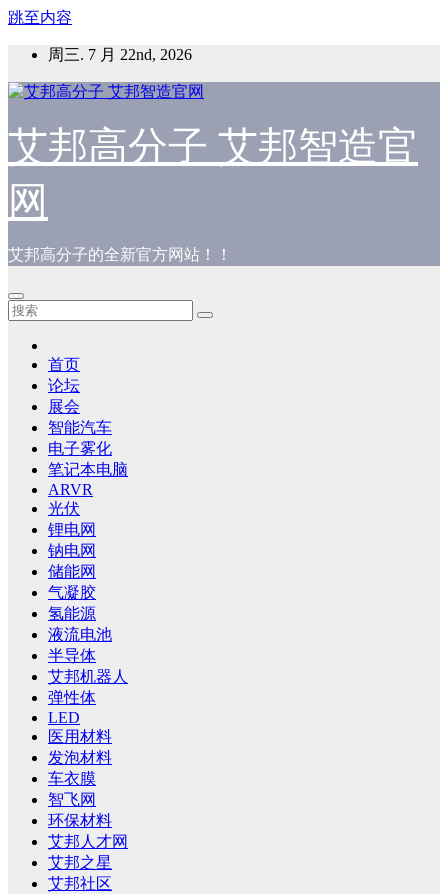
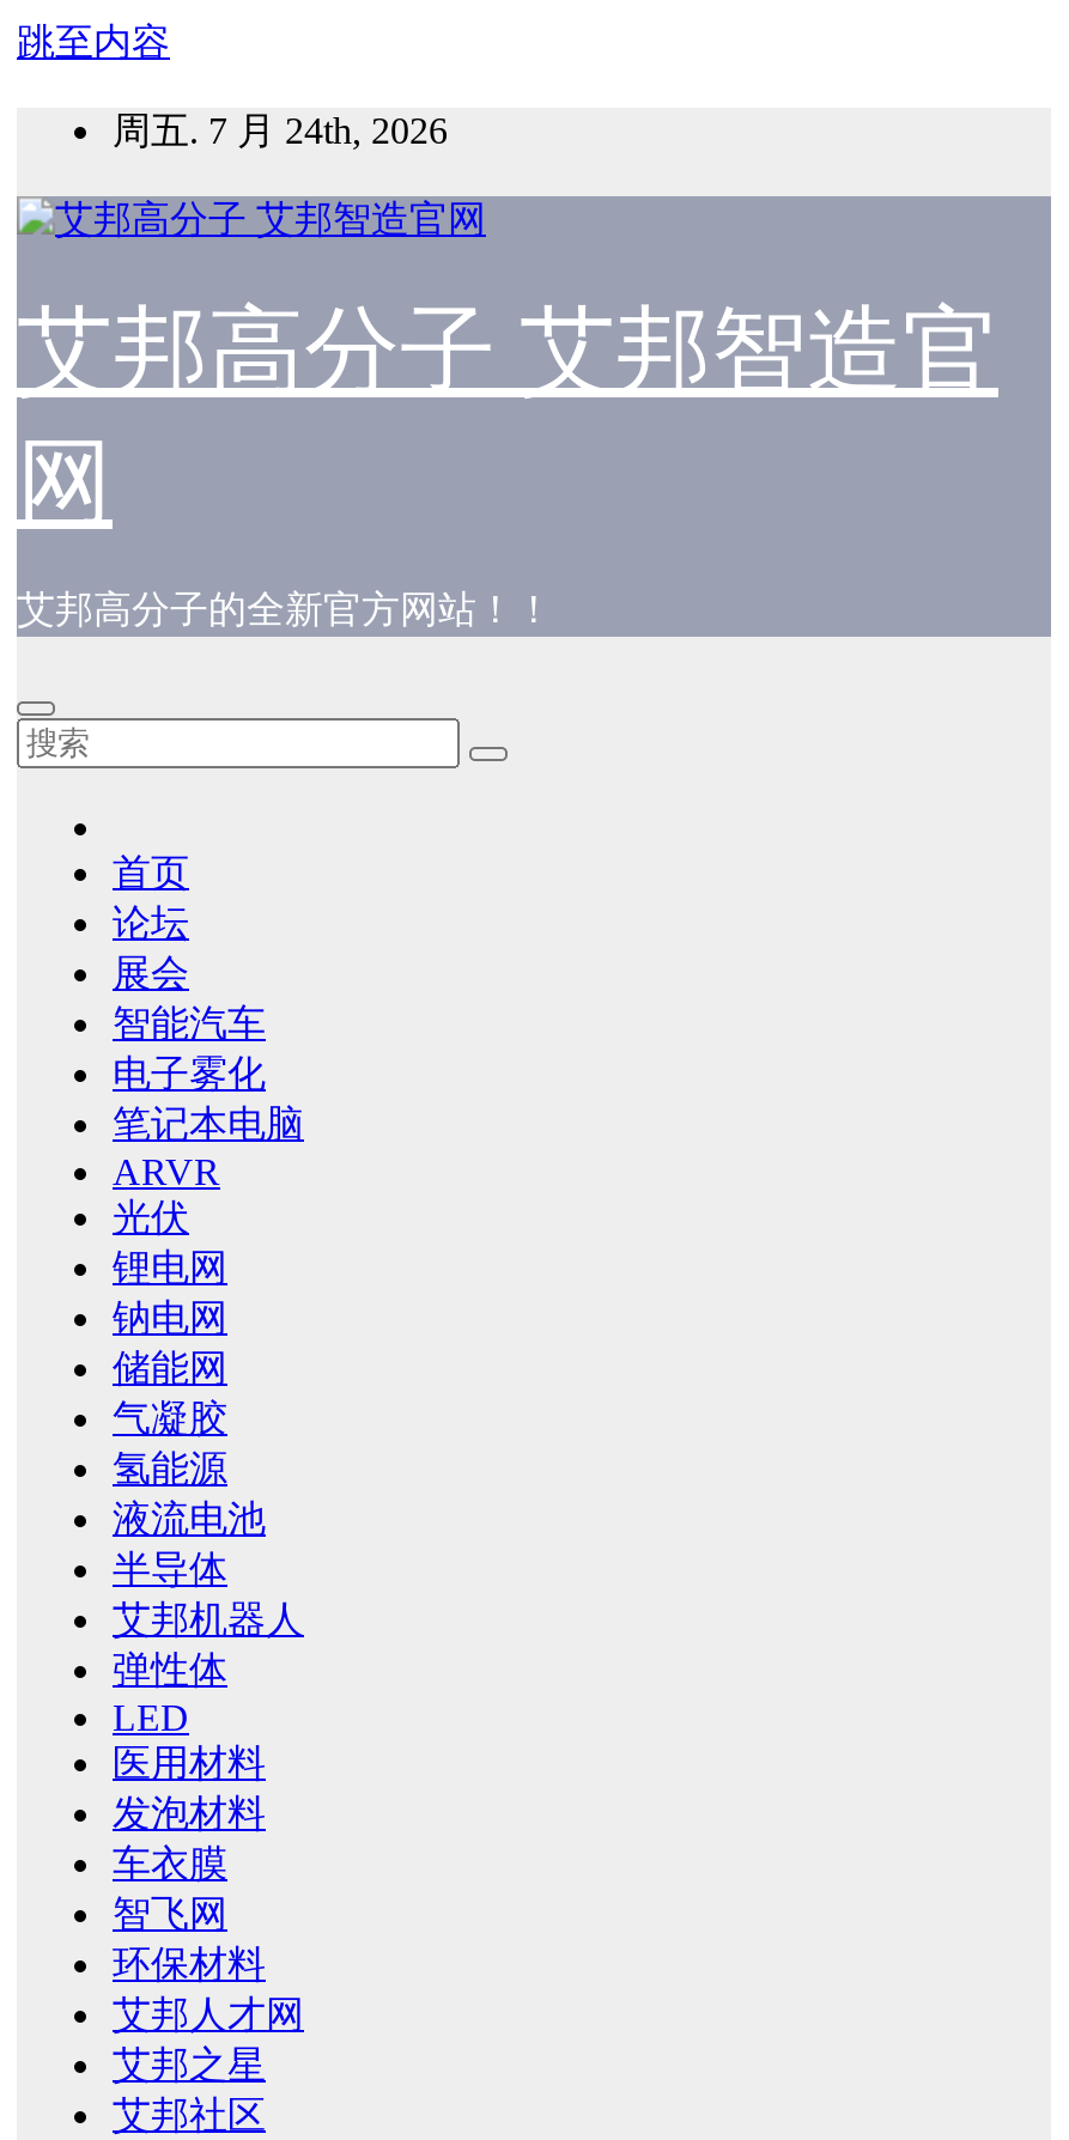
- 周三. 7 月 22nd, 2026
+ 周五. 7 月 24th, 2026
